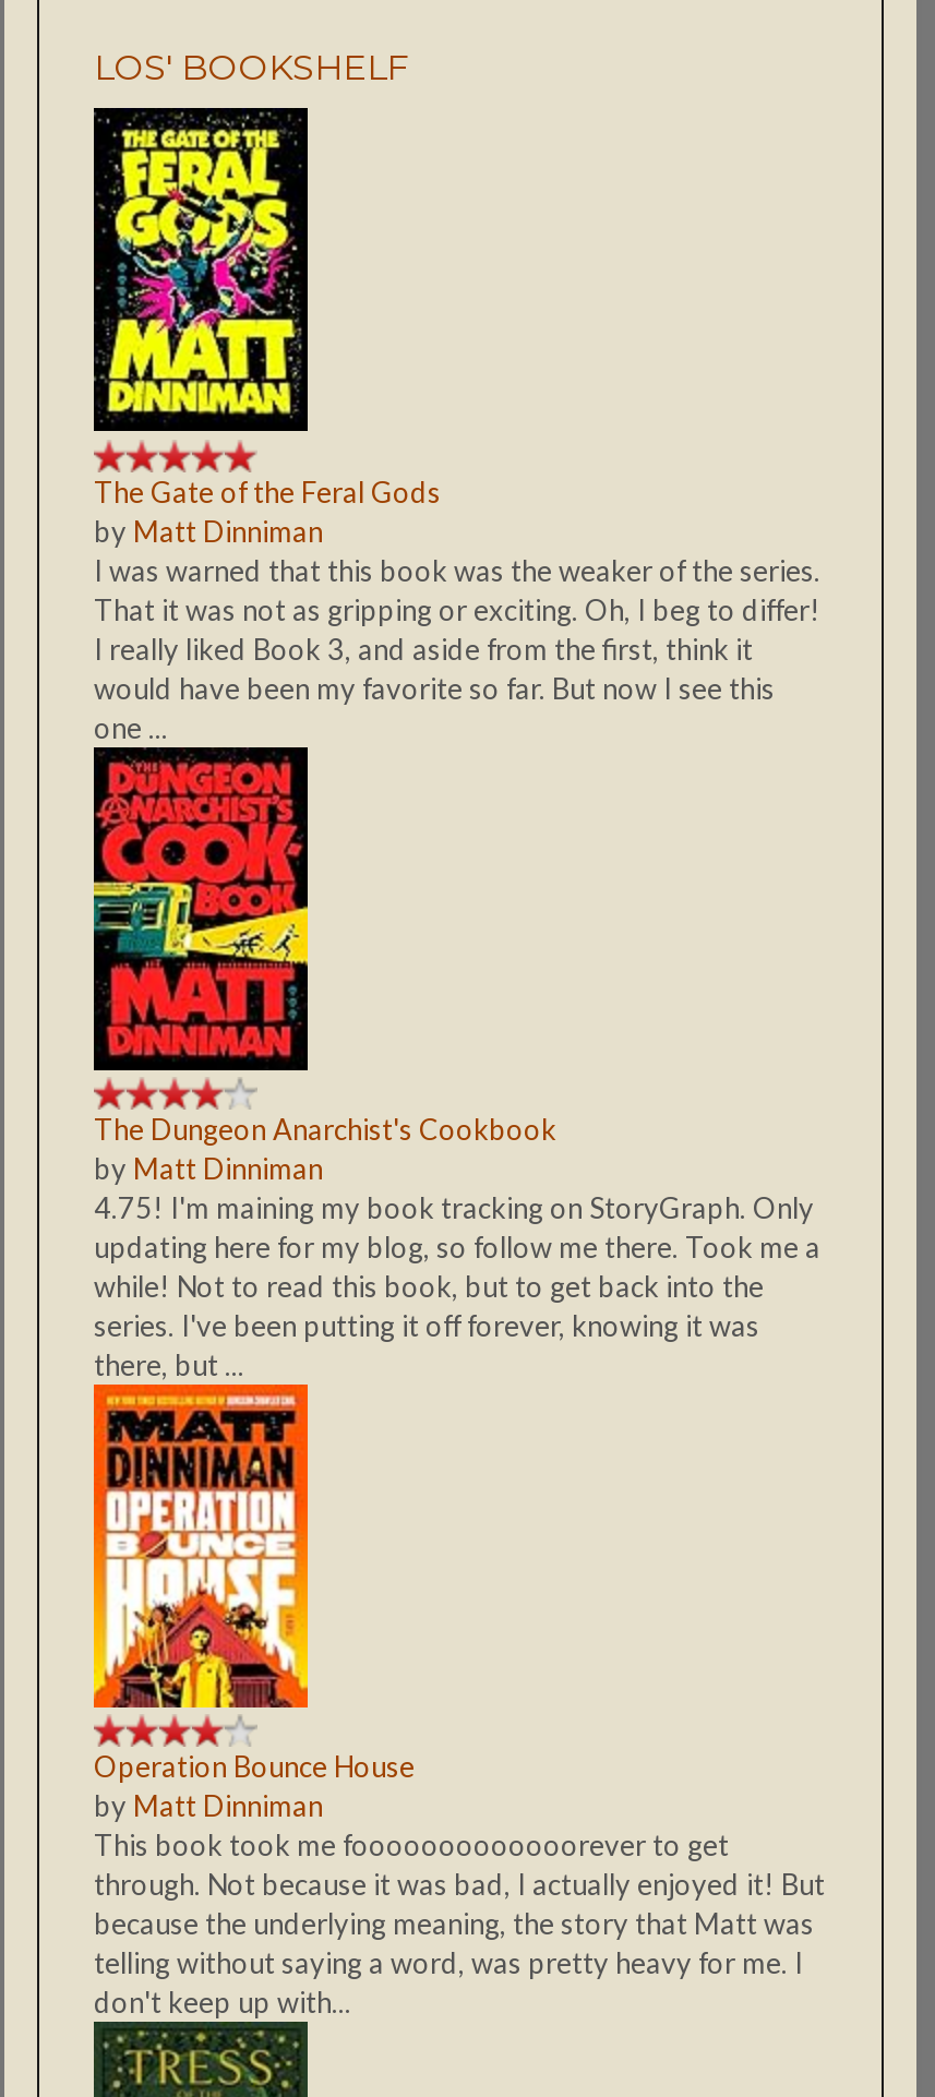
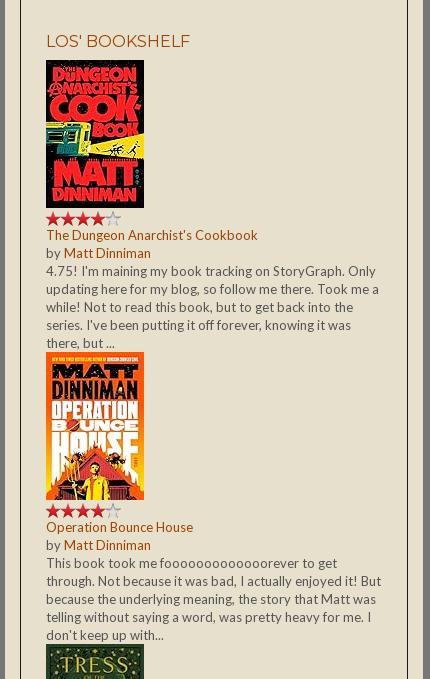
- [image]
- The Gate of the Feral Gods
- by Matt Dinniman
- I was warned that this book was the weaker of the series.
- That it was not as gripping or exciting. Oh, I beg to differ!
- I really liked Book 3, and aside from the first, think it
- would have been my favorite so far. But now I see this
- one ...
